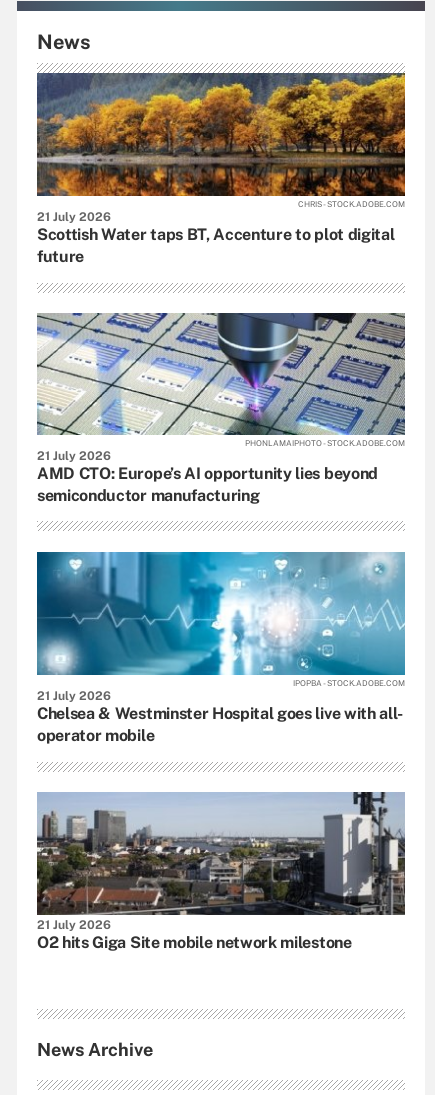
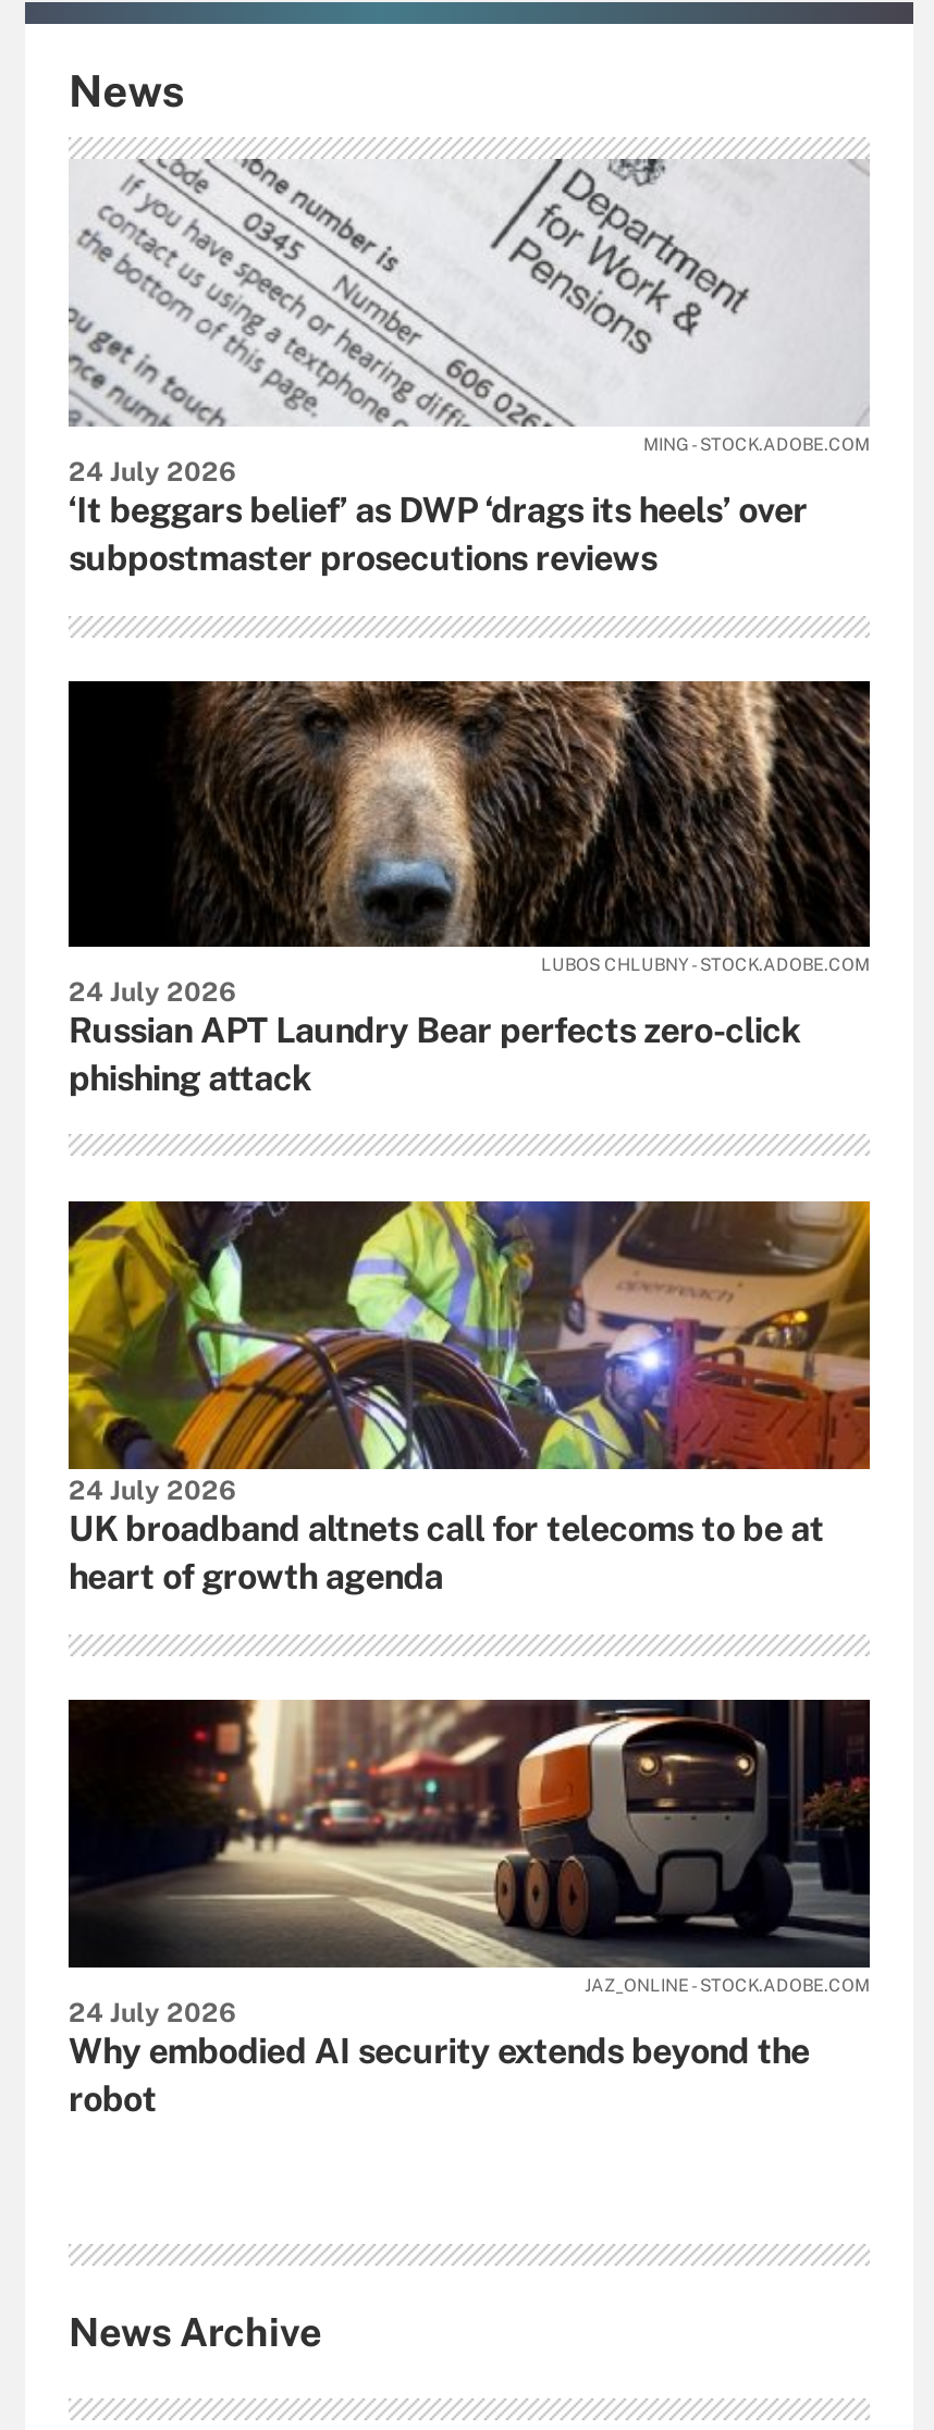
- [image]
- CHRIS - STOCK.ADOBE.COM
- 21 July 2026
- Scottish Water taps BT, Accenture to plot digital
- future
+ [image]
+ MING - STOCK.ADOBE.COM
+ 24 July 2026
+ ‘It beggars belief’ as DWP ‘drags its heels’ over
+ subpostmaster prosecutions reviews

- [image]
- PHONLAMAIPHOTO - STOCK.ADOBE.COM
- 21 July 2026
- AMD CTO: Europe’s AI opportunity lies beyond
- semiconductor manufacturing
+ [image]
+ LUBOS CHLUBNY - STOCK.ADOBE.COM
+ 24 July 2026
+ Russian APT Laundry Bear perfects zero-click
+ phishing attack

- [image]
- IPOPBA - STOCK.ADOBE.COM
- 21 July 2026
- Chelsea & Westminster Hospital goes live with all-
- operator mobile
+ [image]
+ 24 July 2026
+ UK broadband altnets call for telecoms to be at
+ heart of growth agenda

- [image]
- 21 July 2026
- O2 hits Giga Site mobile network milestone
+ [image]
+ JAZ_ONLINE - STOCK.ADOBE.COM
+ 24 July 2026
+ Why embodied AI security extends beyond the
+ robot
